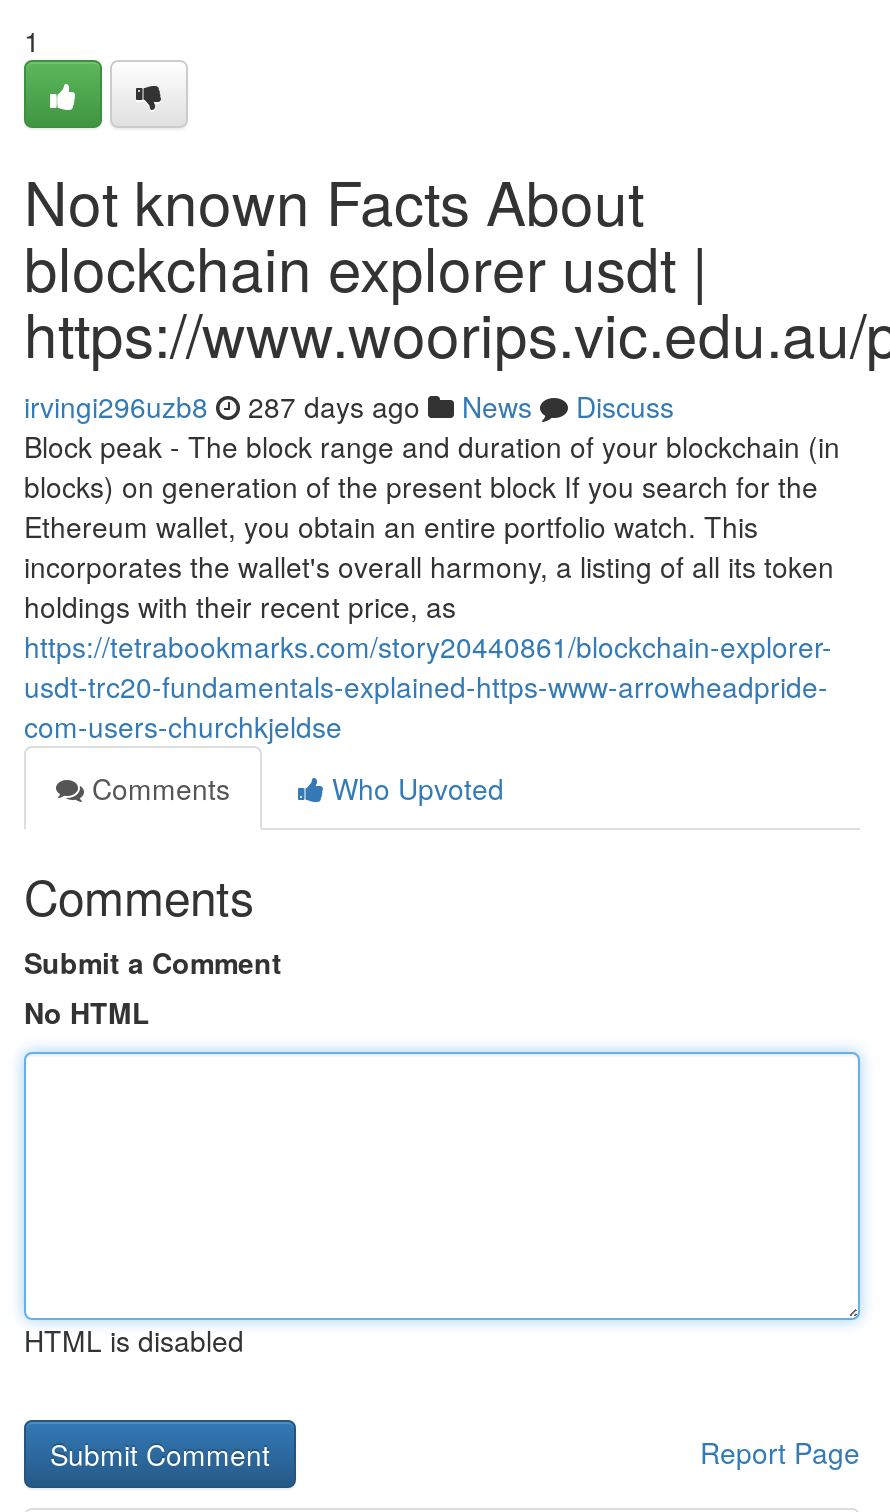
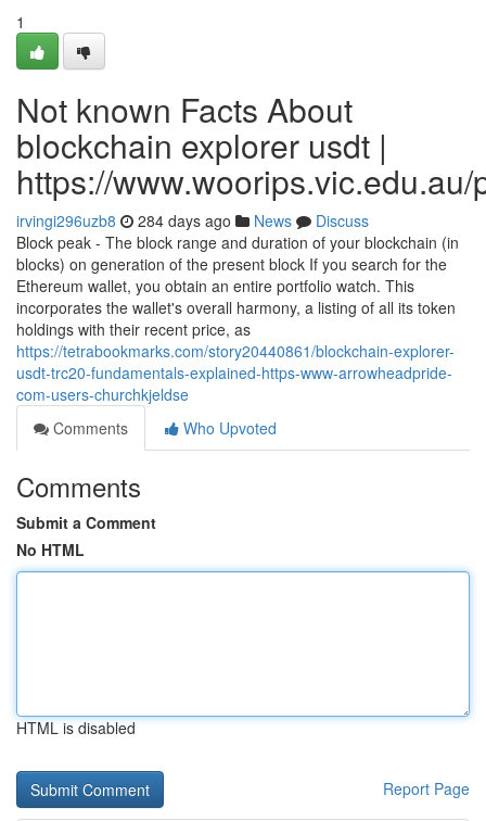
- irvingi296uzb8 287 days ago News Discuss
+ irvingi296uzb8 284 days ago News Discuss
